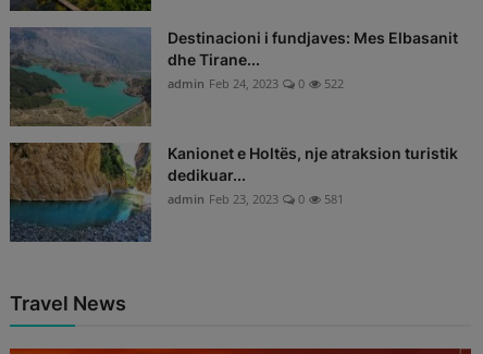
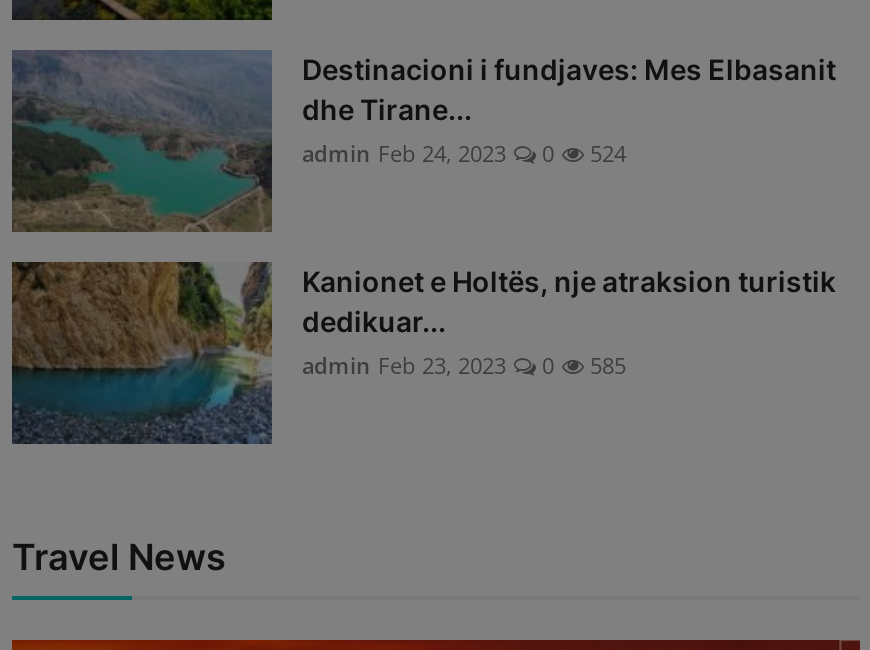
- admin Feb 24, 2023 0 522
+ admin Feb 24, 2023 0 524

- admin Feb 23, 2023 0 581
+ admin Feb 23, 2023 0 585
